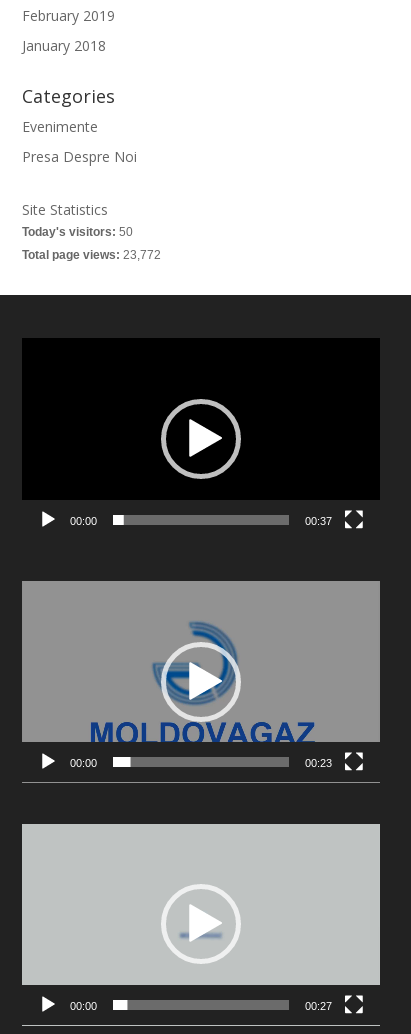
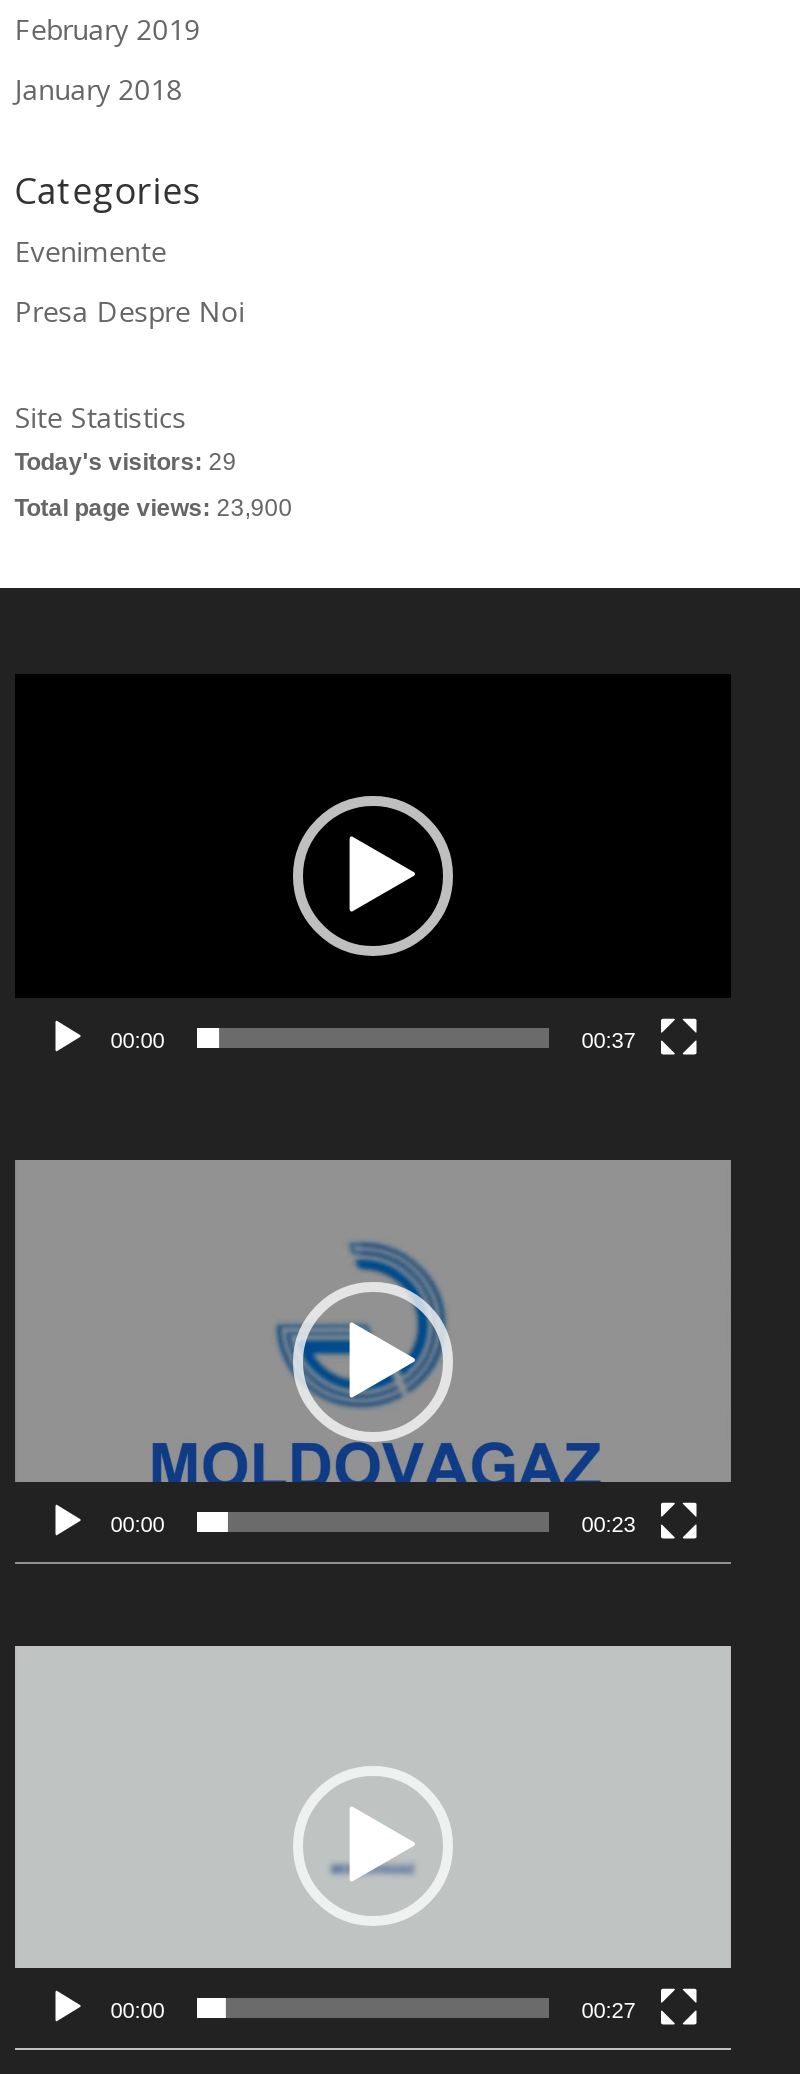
- Today's visitors: 50
+ Today's visitors: 29

- Total page views: 23,772
+ Total page views: 23,900
